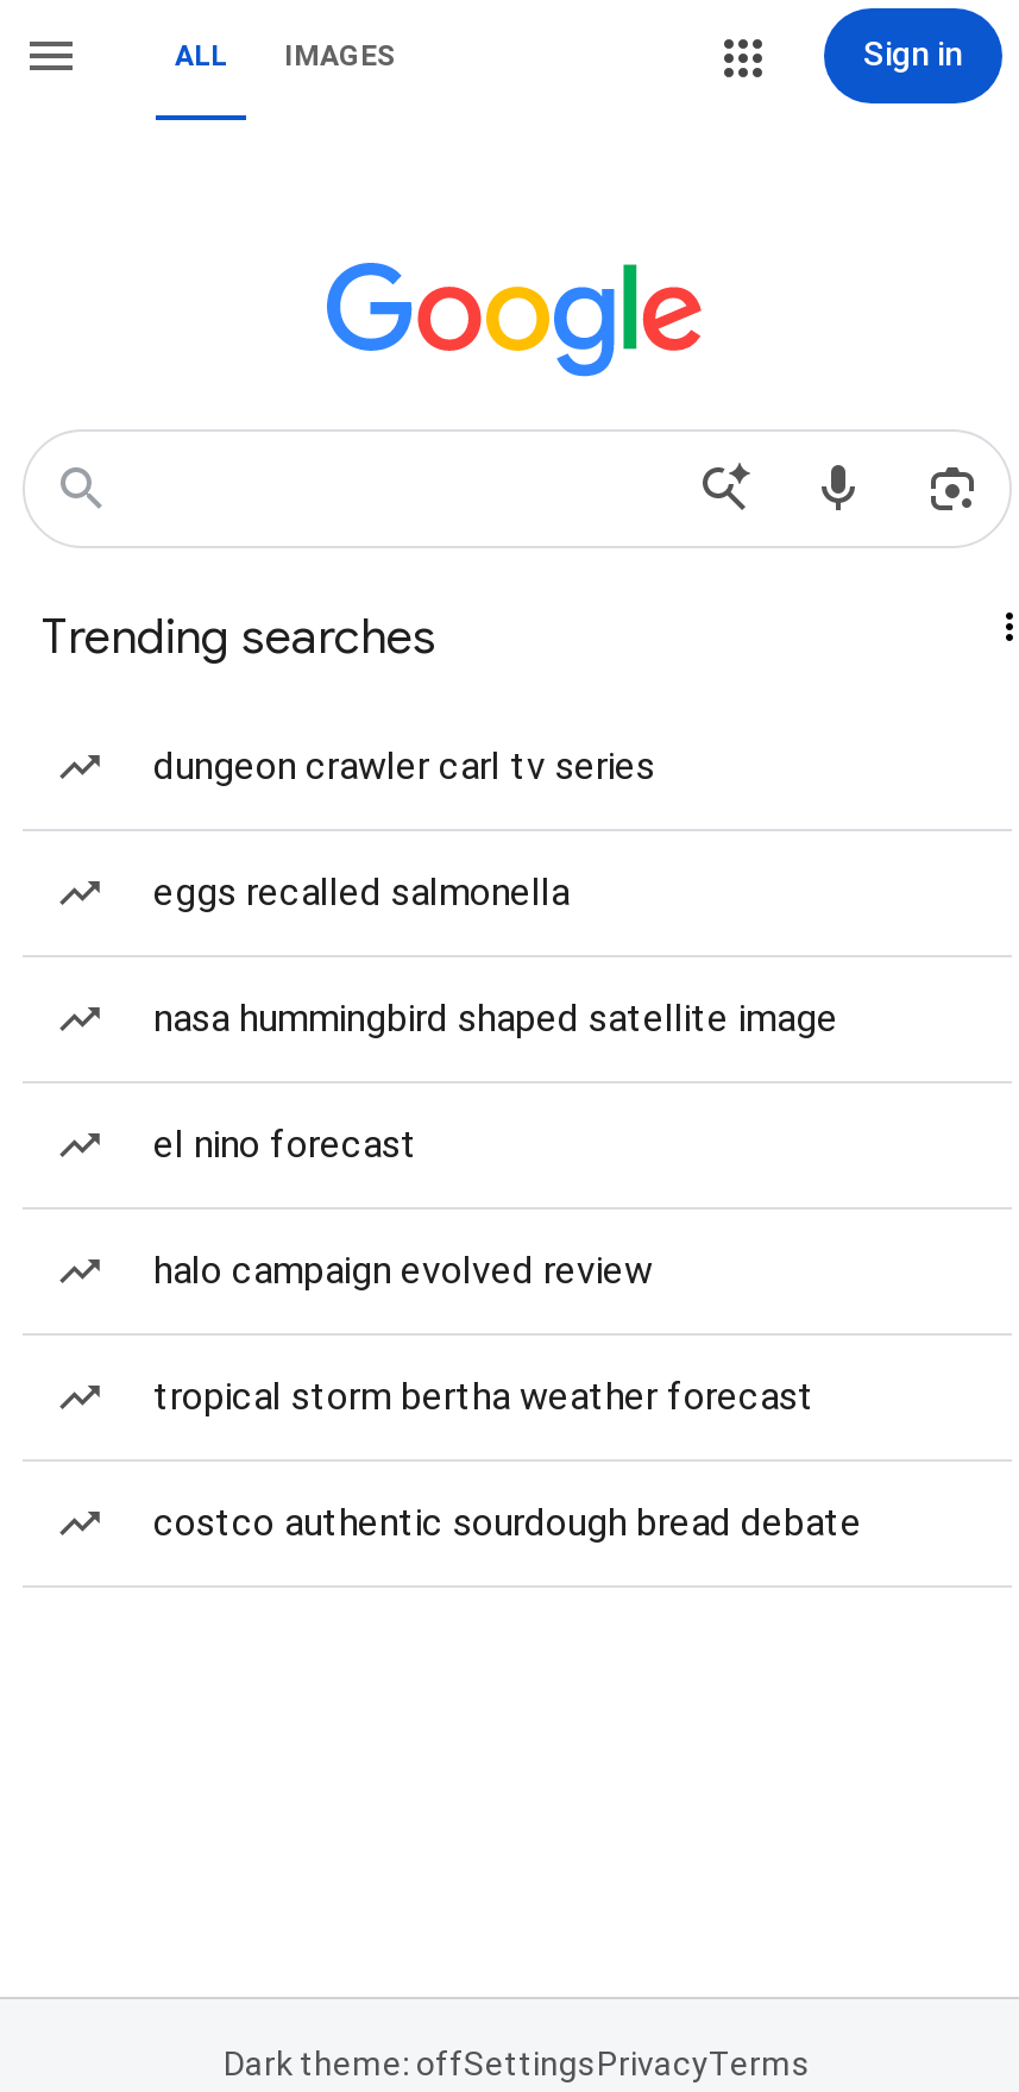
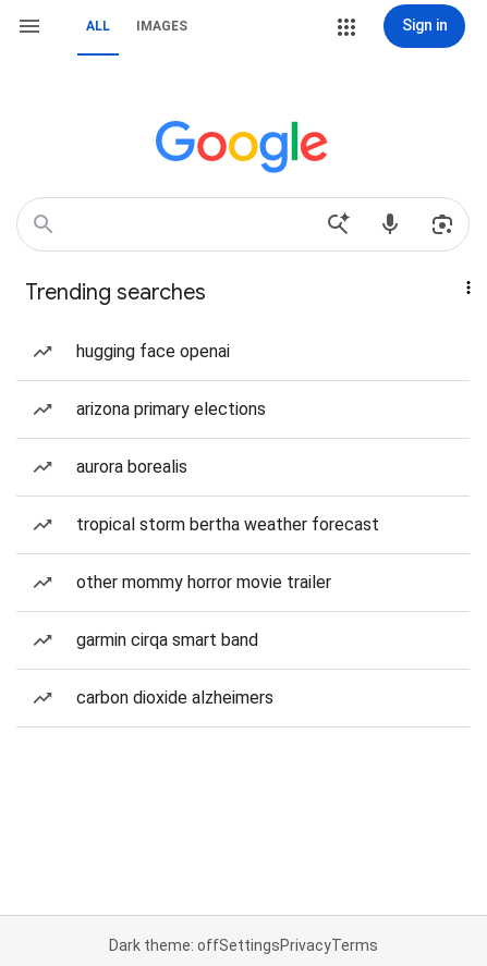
- dungeon crawler carl tv series
- eggs recalled salmonella
- nasa hummingbird shaped satellite image
- el nino forecast
- halo campaign evolved review
+ hugging face openai
+ arizona primary elections
+ aurora borealis

moved up: tropical storm bertha weather forecast

- costco authentic sourdough bread debate
+ other mommy horror movie trailer
+ garmin cirqa smart band
+ carbon dioxide alzheimers
